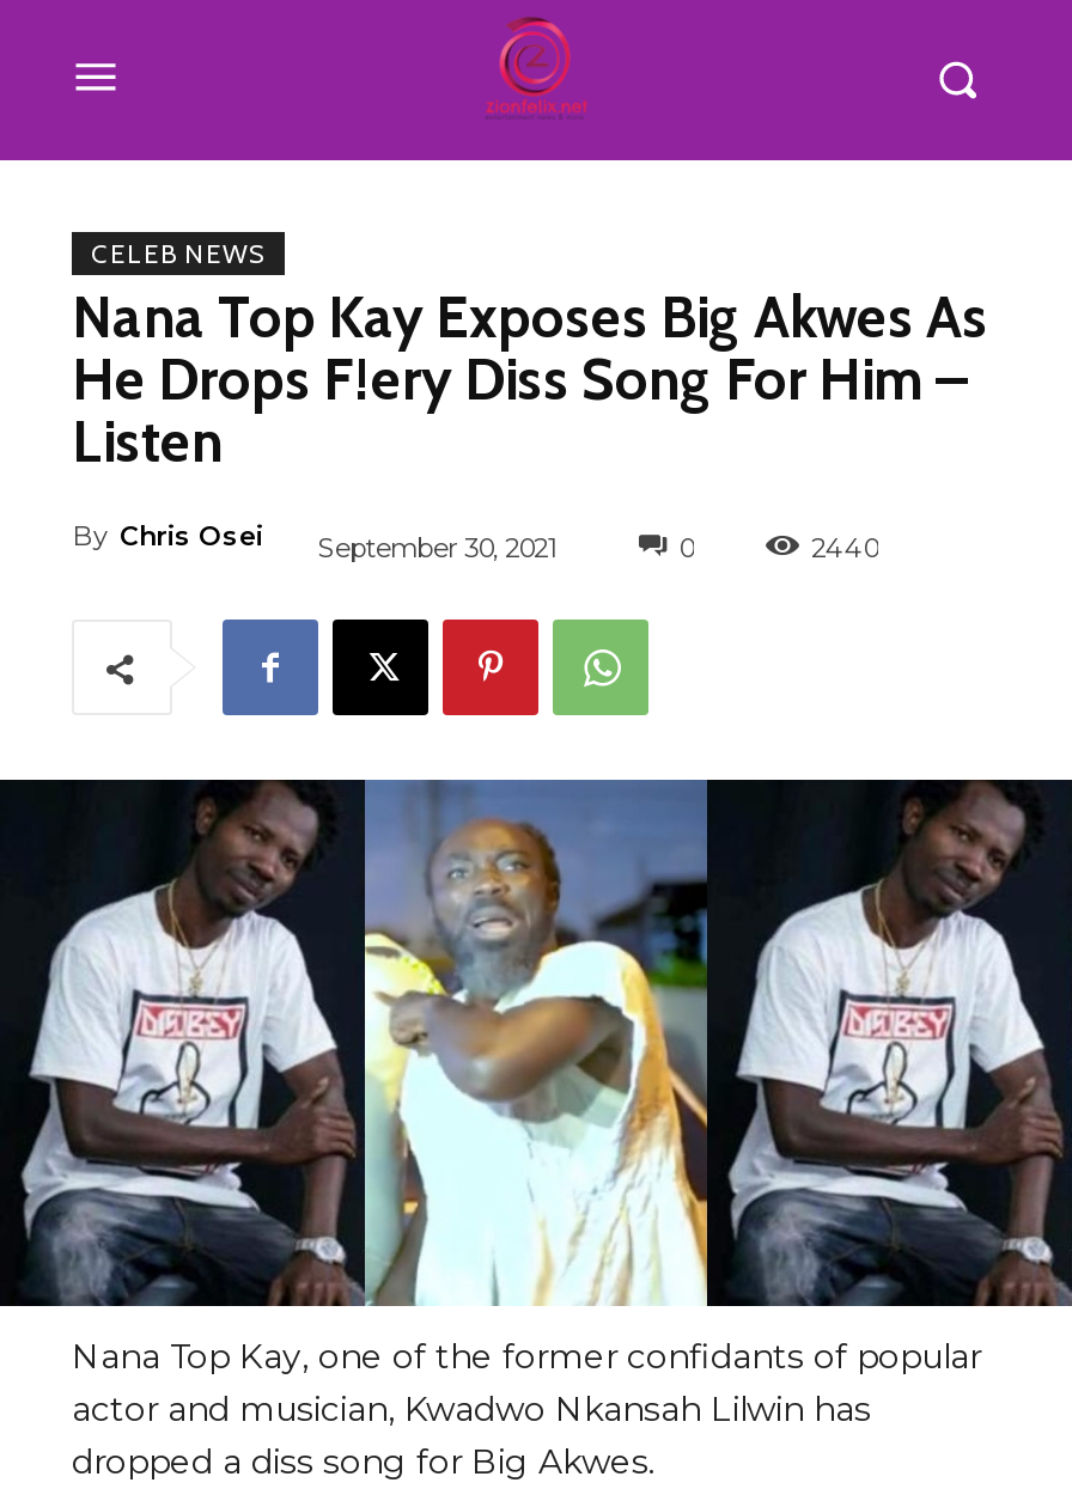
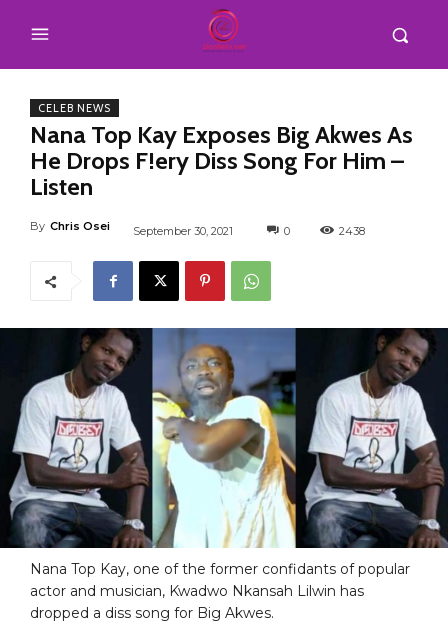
- 2440
+ 2438
